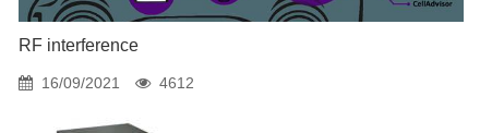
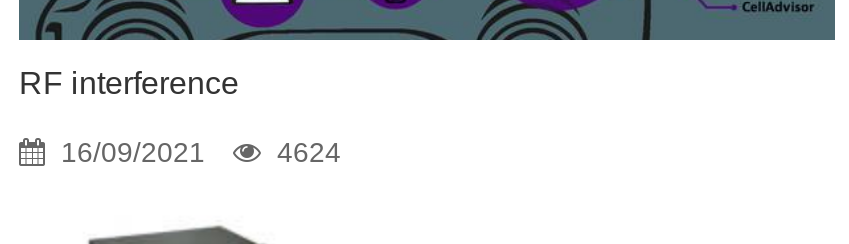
- 4612
+ 4624
